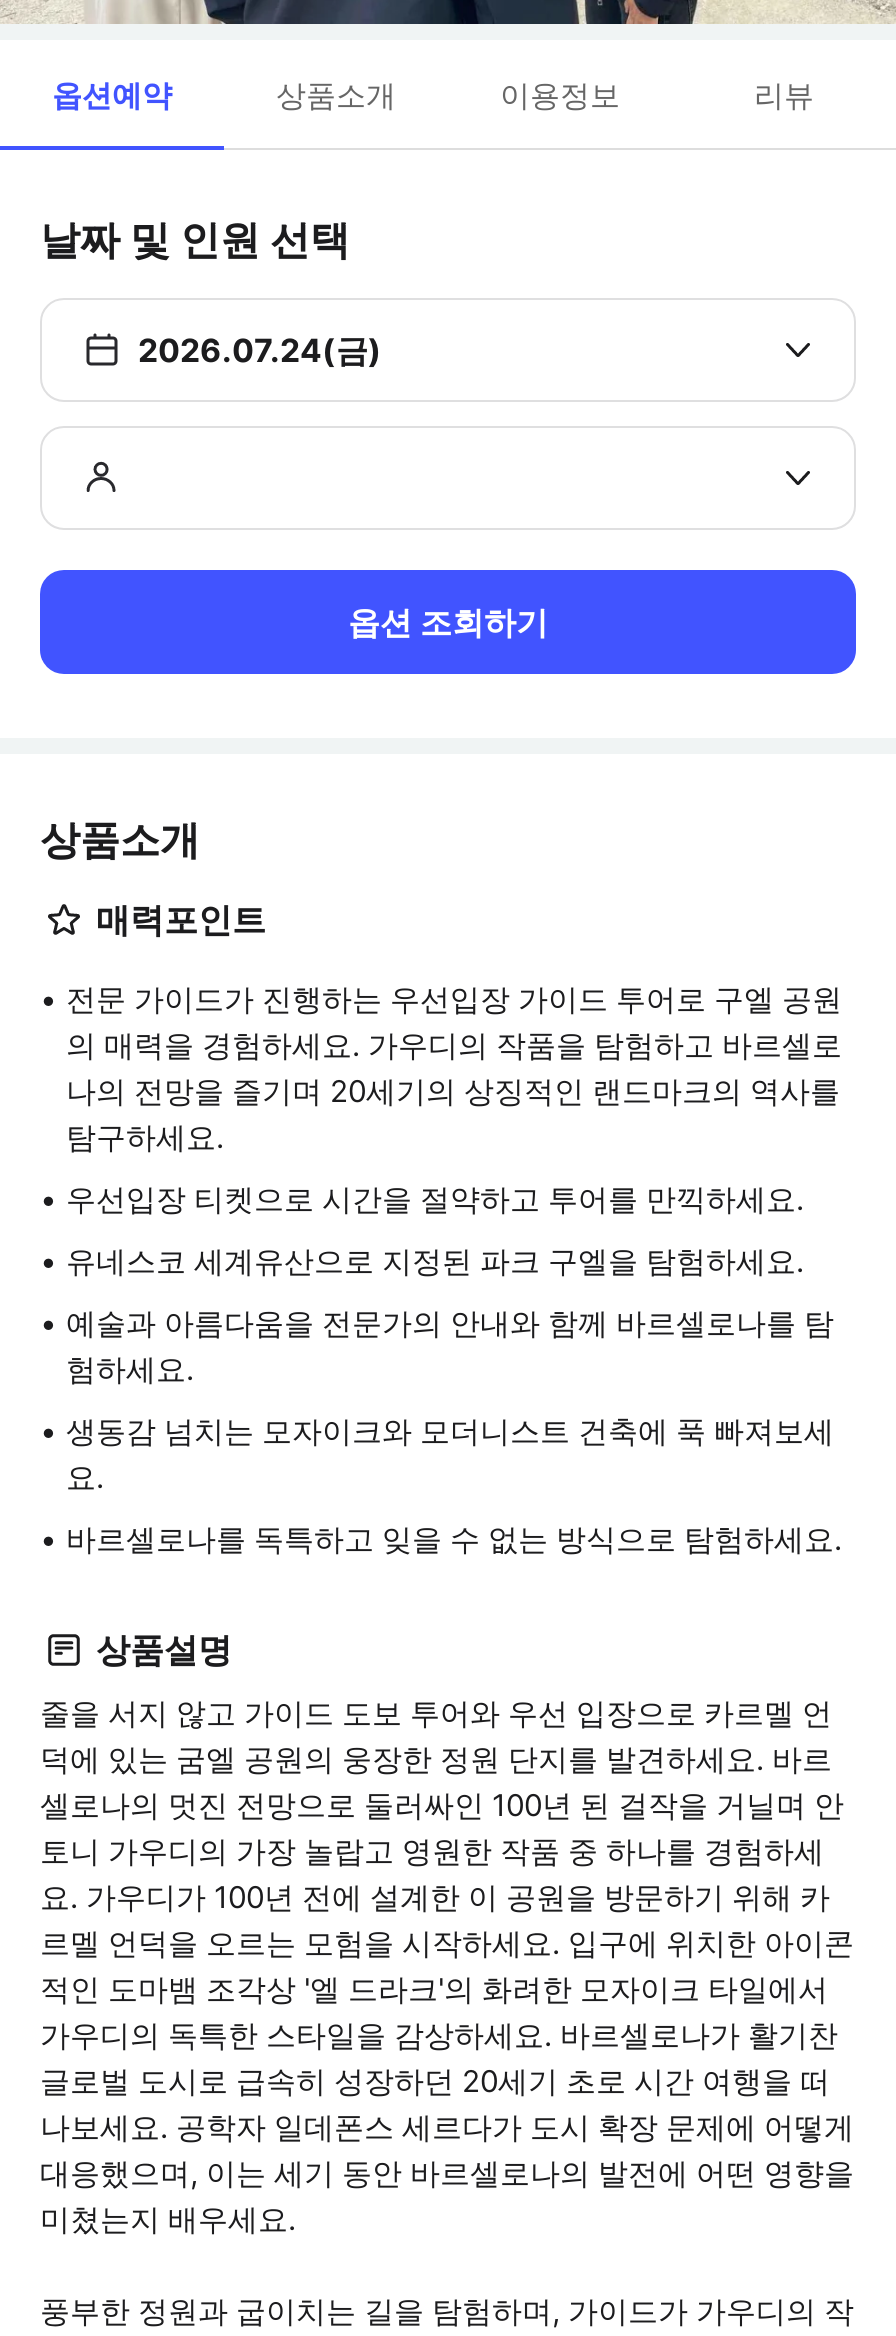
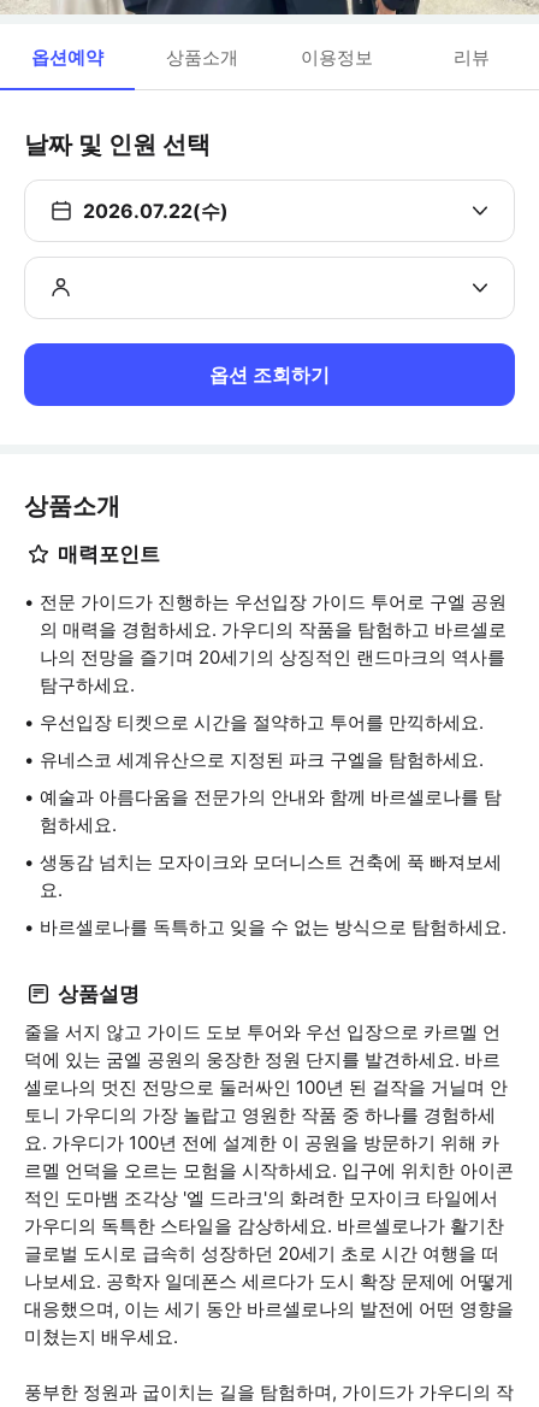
- 2026.07.24(금)
+ 2026.07.22(수)
